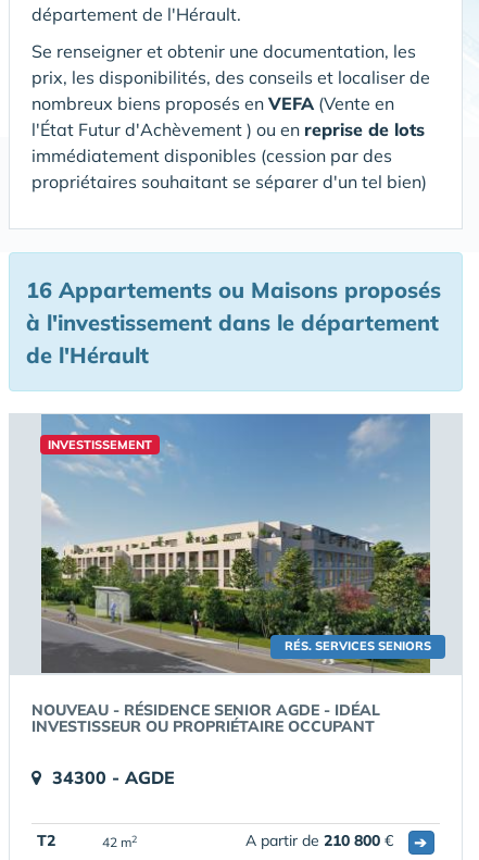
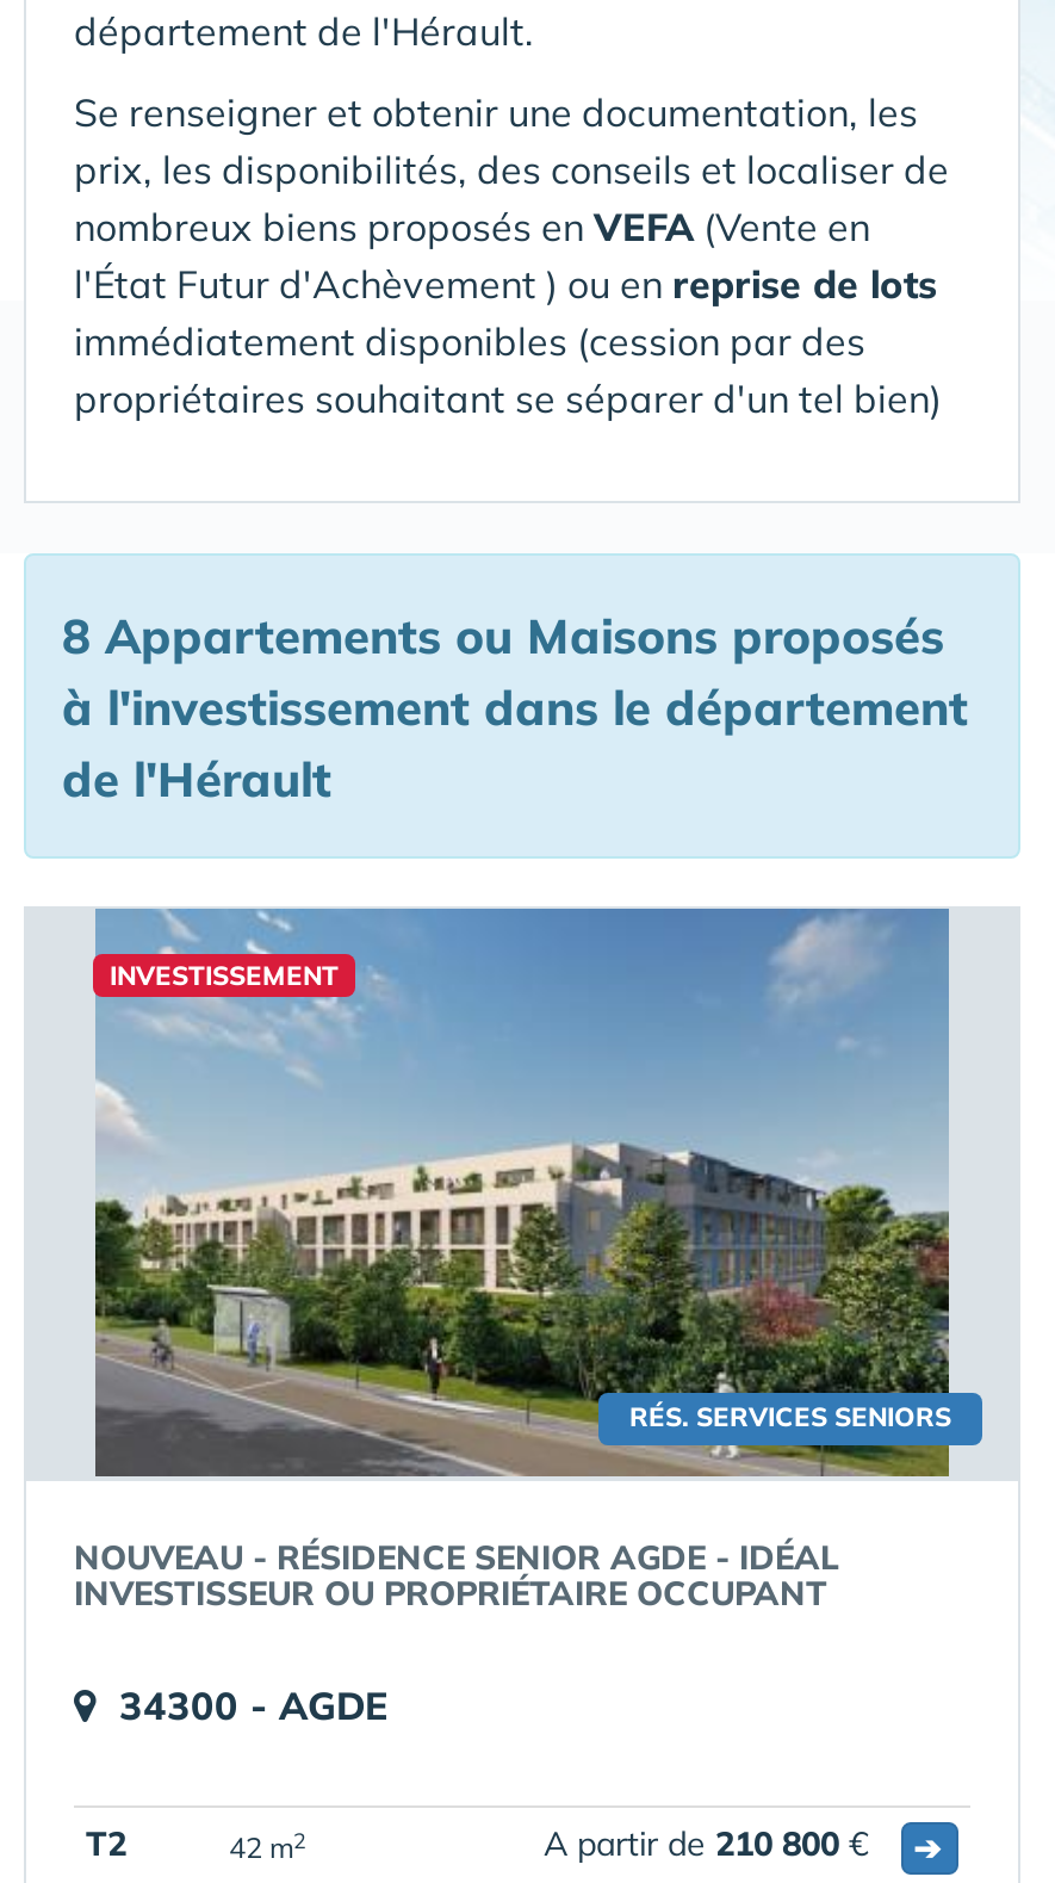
- 16 Appartements ou Maisons proposés
+ 8 Appartements ou Maisons proposés
